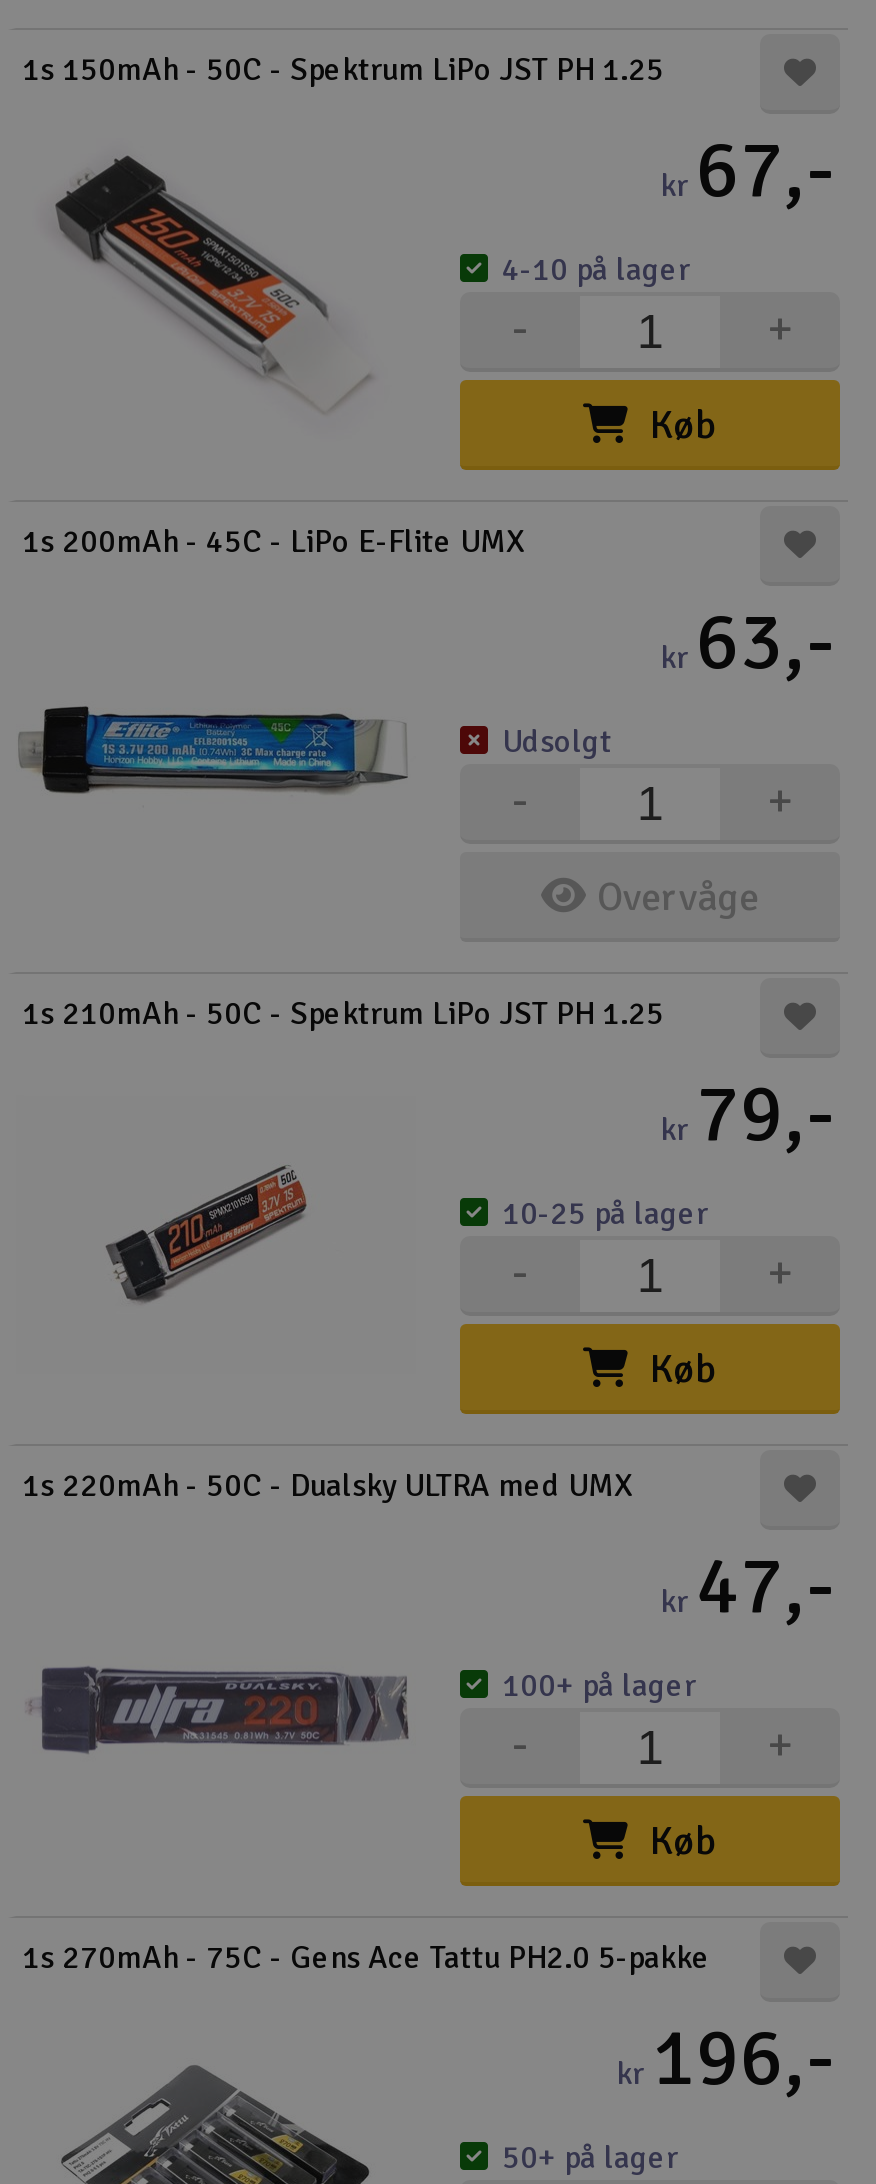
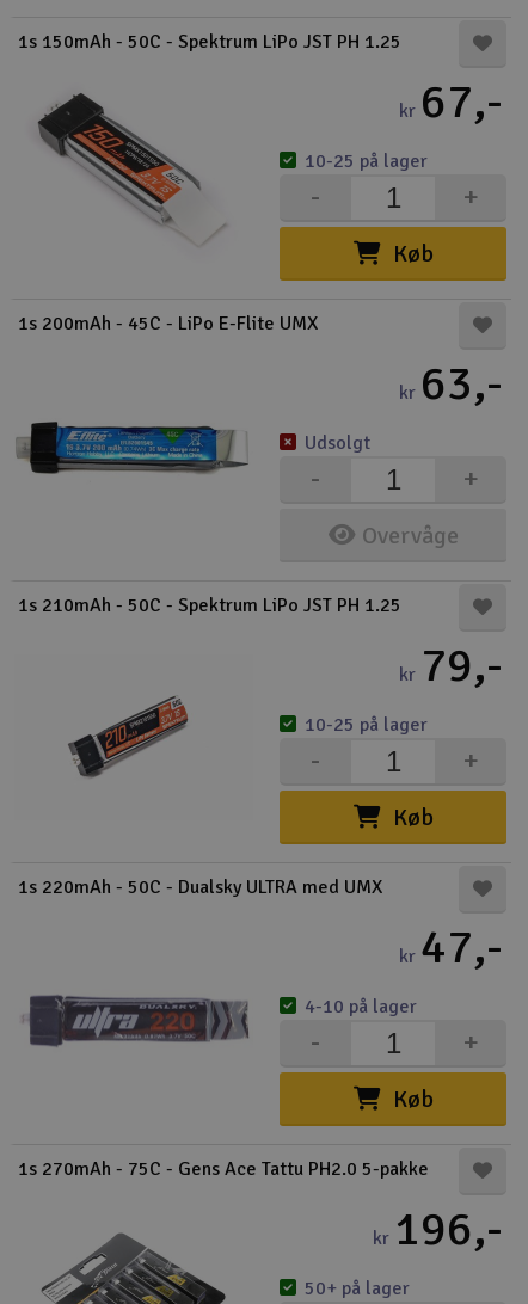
- 4-10 på lager
+ 10-25 på lager

- 100+ på lager
+ 4-10 på lager
